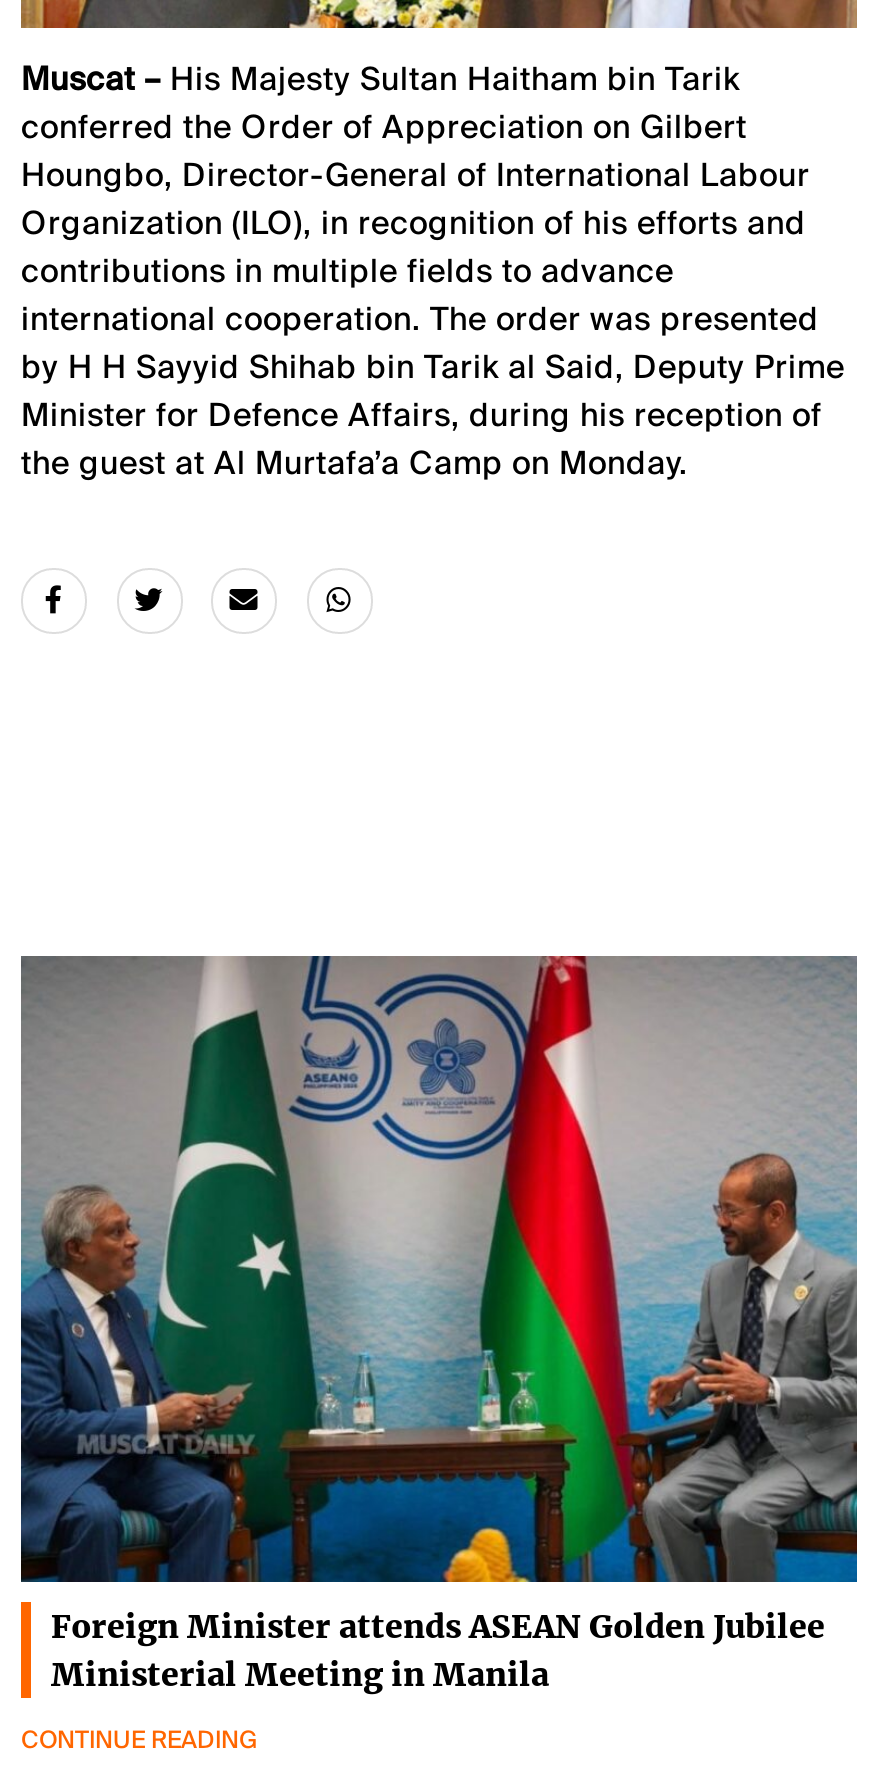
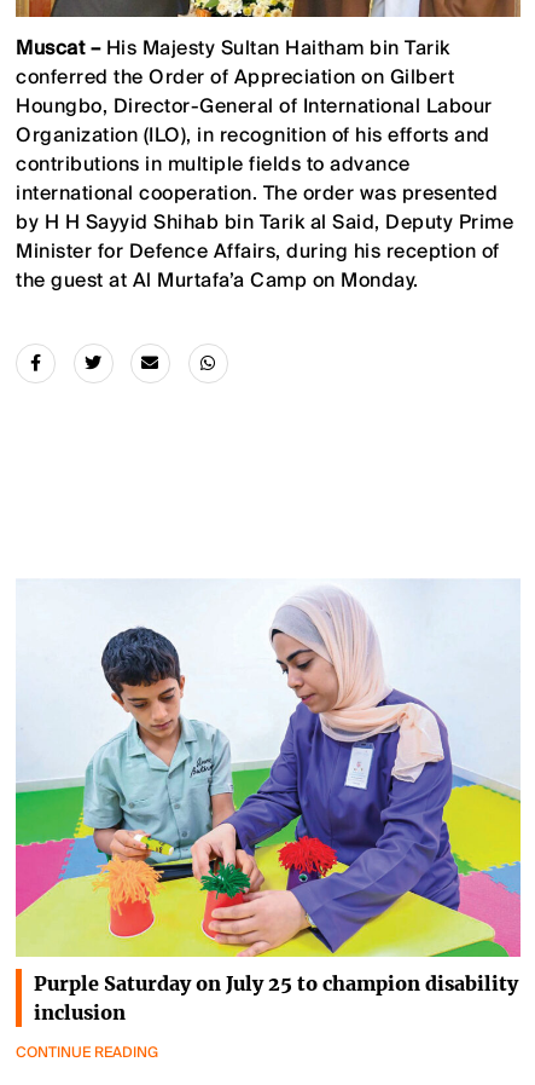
- [image]
- Foreign Minister attends ASEAN Golden Jubilee
- Ministerial Meeting in Manila
+ [image]
+ Purple Saturday on July 25 to champion disability
+ inclusion
